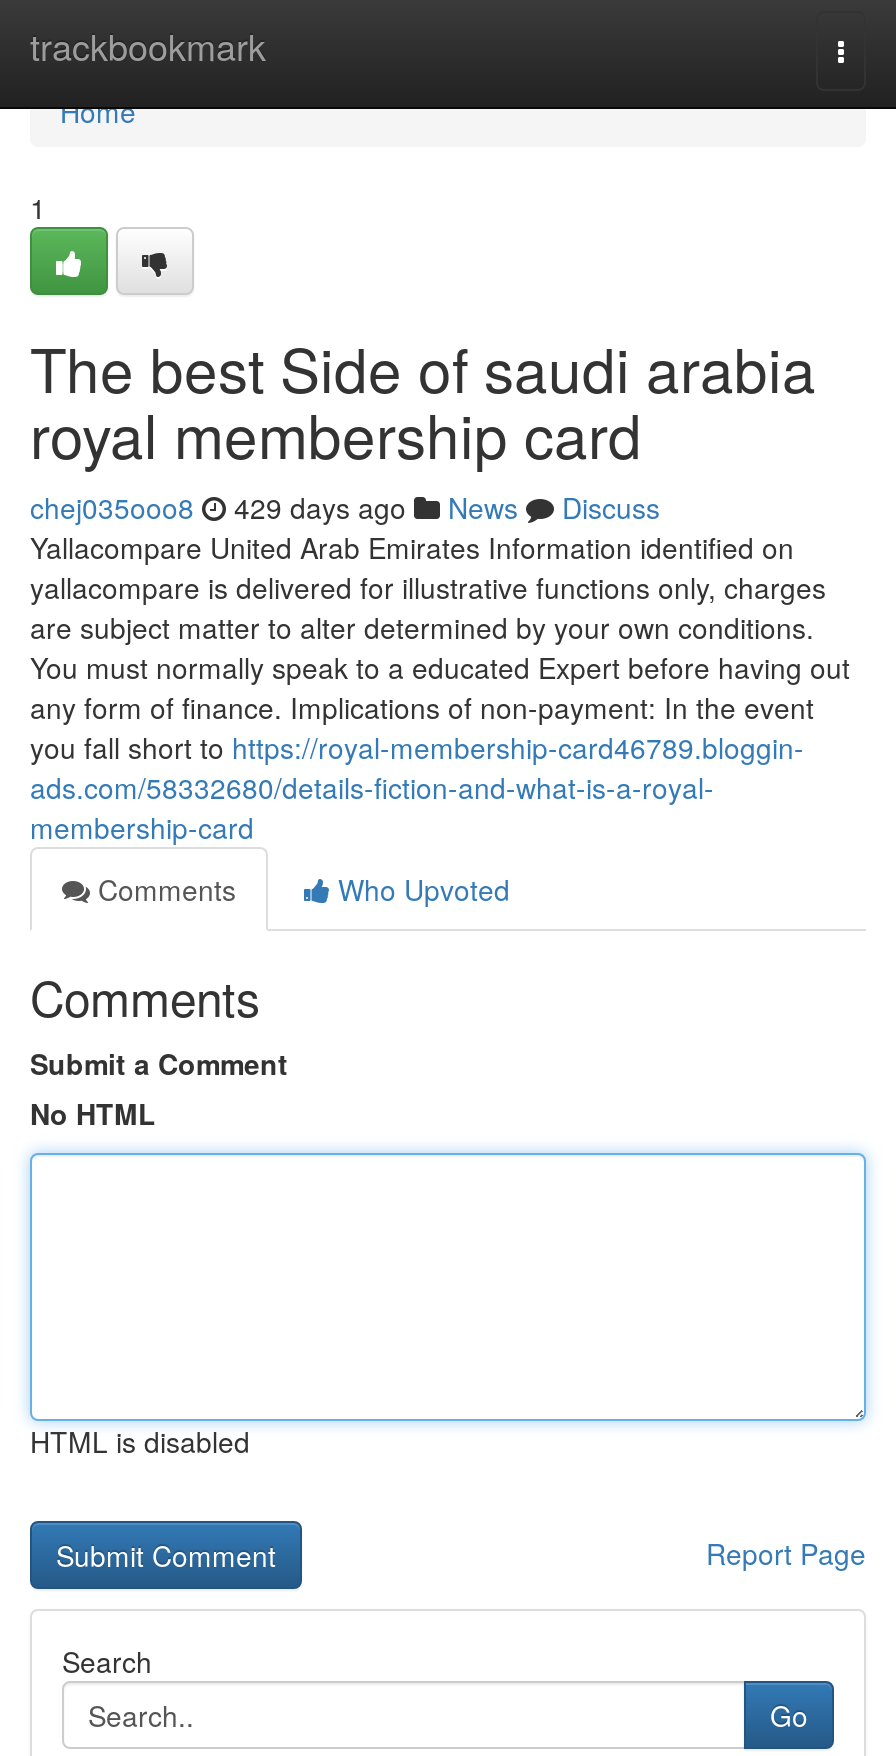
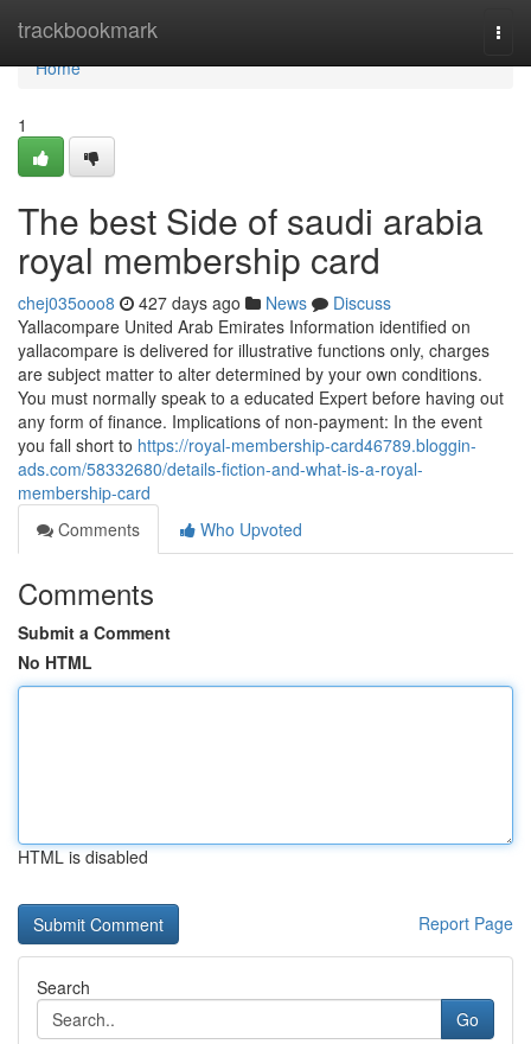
- chej035ooo8 429 days ago News Discuss
+ chej035ooo8 427 days ago News Discuss
